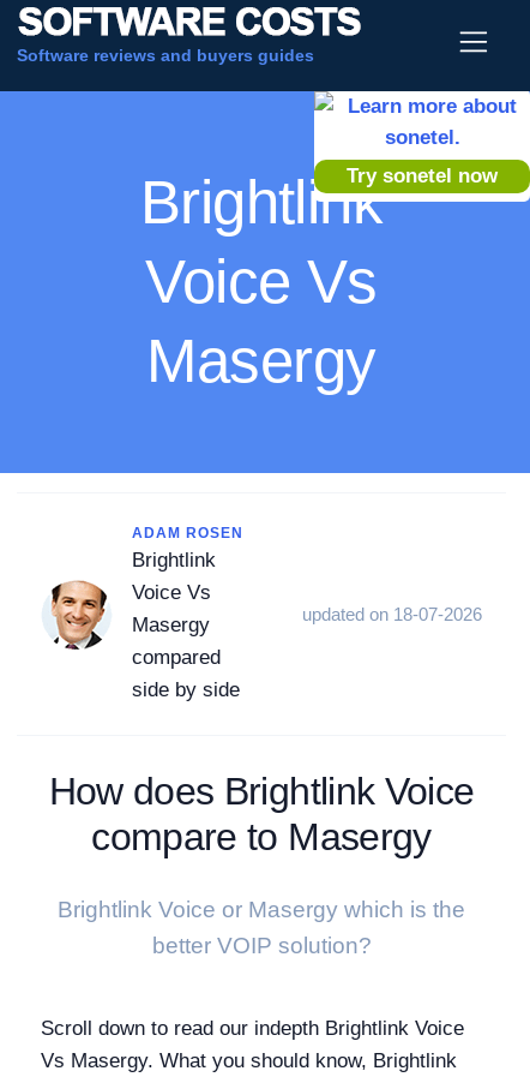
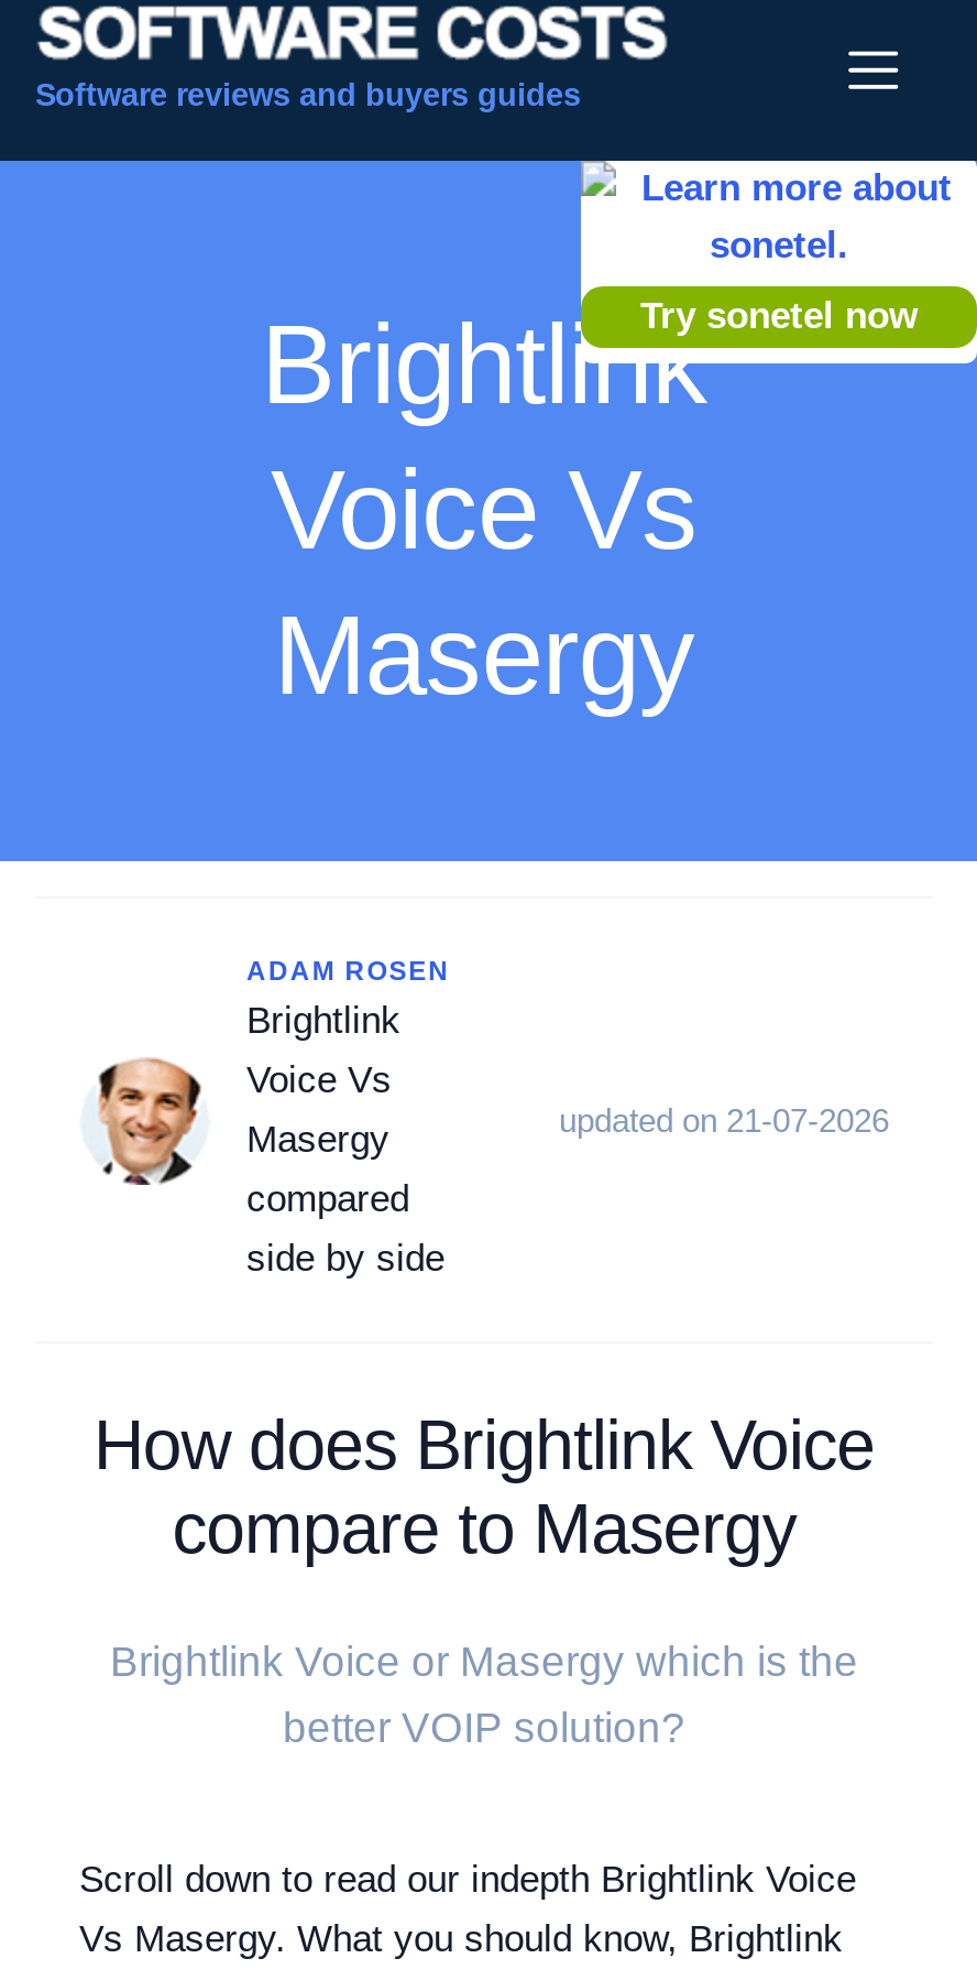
- updated on 18-07-2026
+ updated on 21-07-2026
